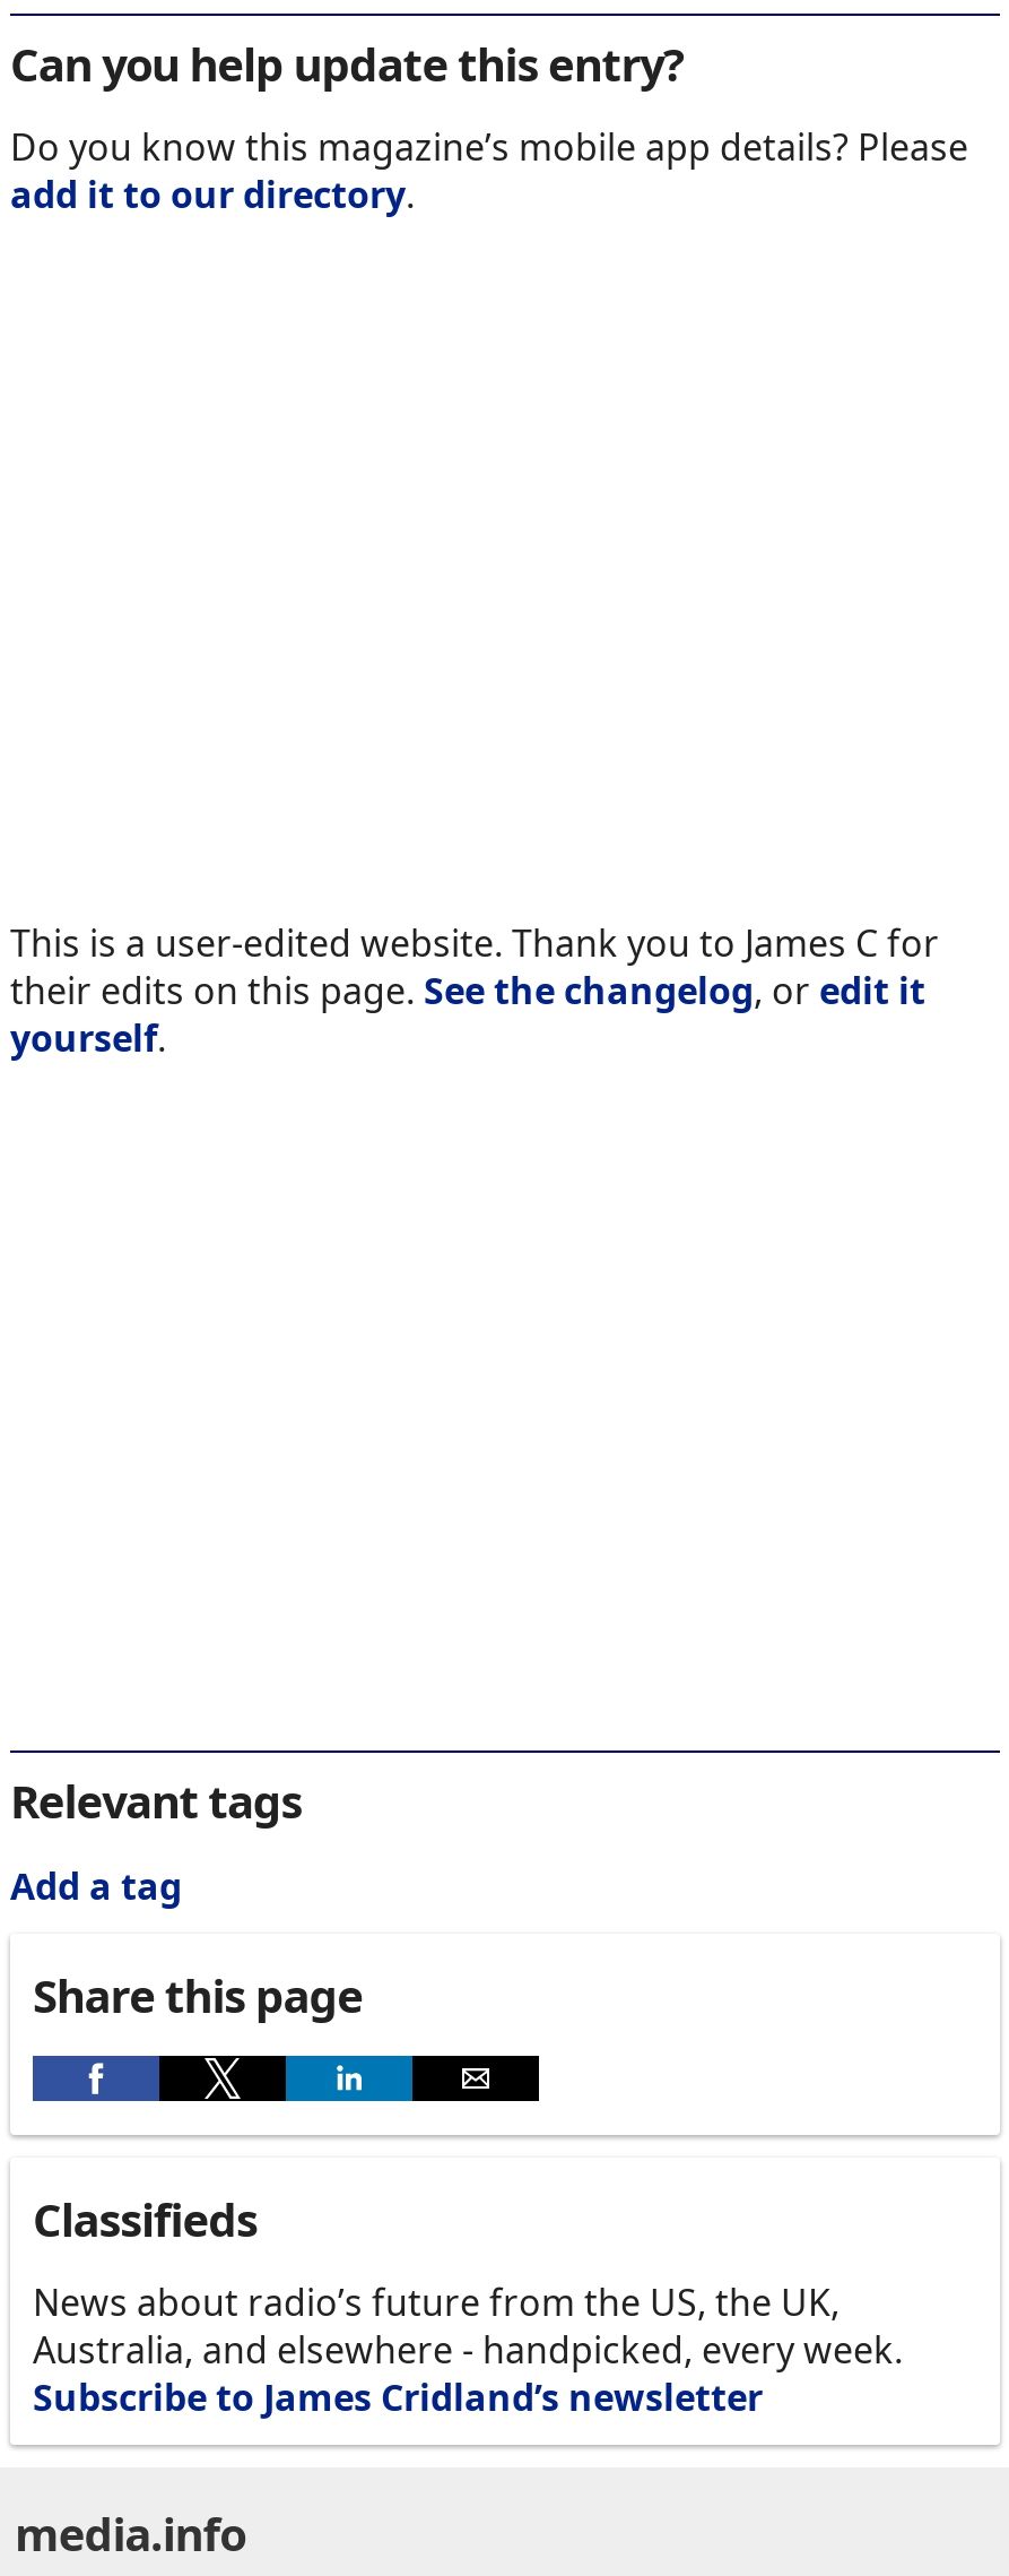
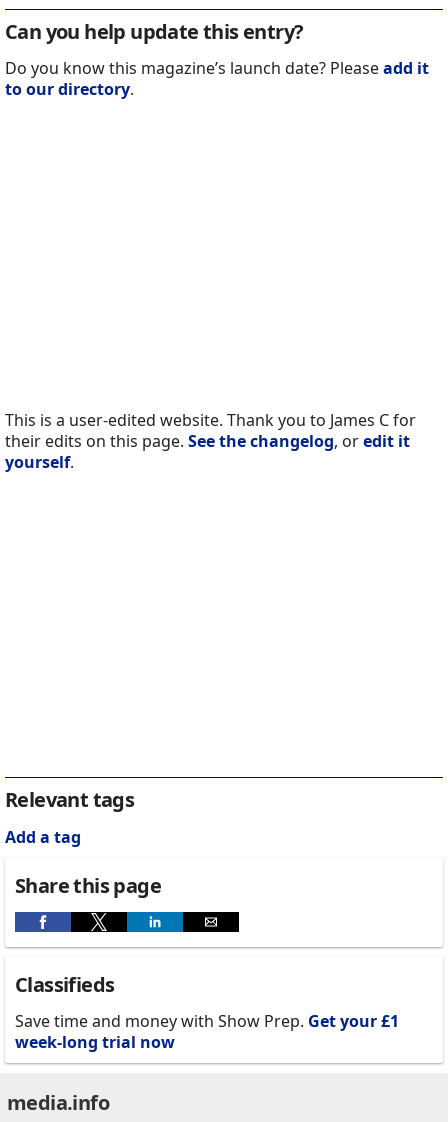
- Do you know this magazine’s mobile app details? Please
- add it to our directory.
+ Do you know this magazine’s launch date? Please add it
+ to our directory.

- News about radio’s future from the US, the UK,
- Australia, and elsewhere - handpicked, every week.
- Subscribe to James Cridland’s newsletter
+ Save time and money with Show Prep. Get your £1
+ week-long trial now
